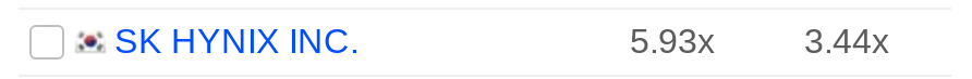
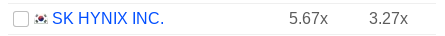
- 5.93x
- 3.44x
+ 5.67x
+ 3.27x
